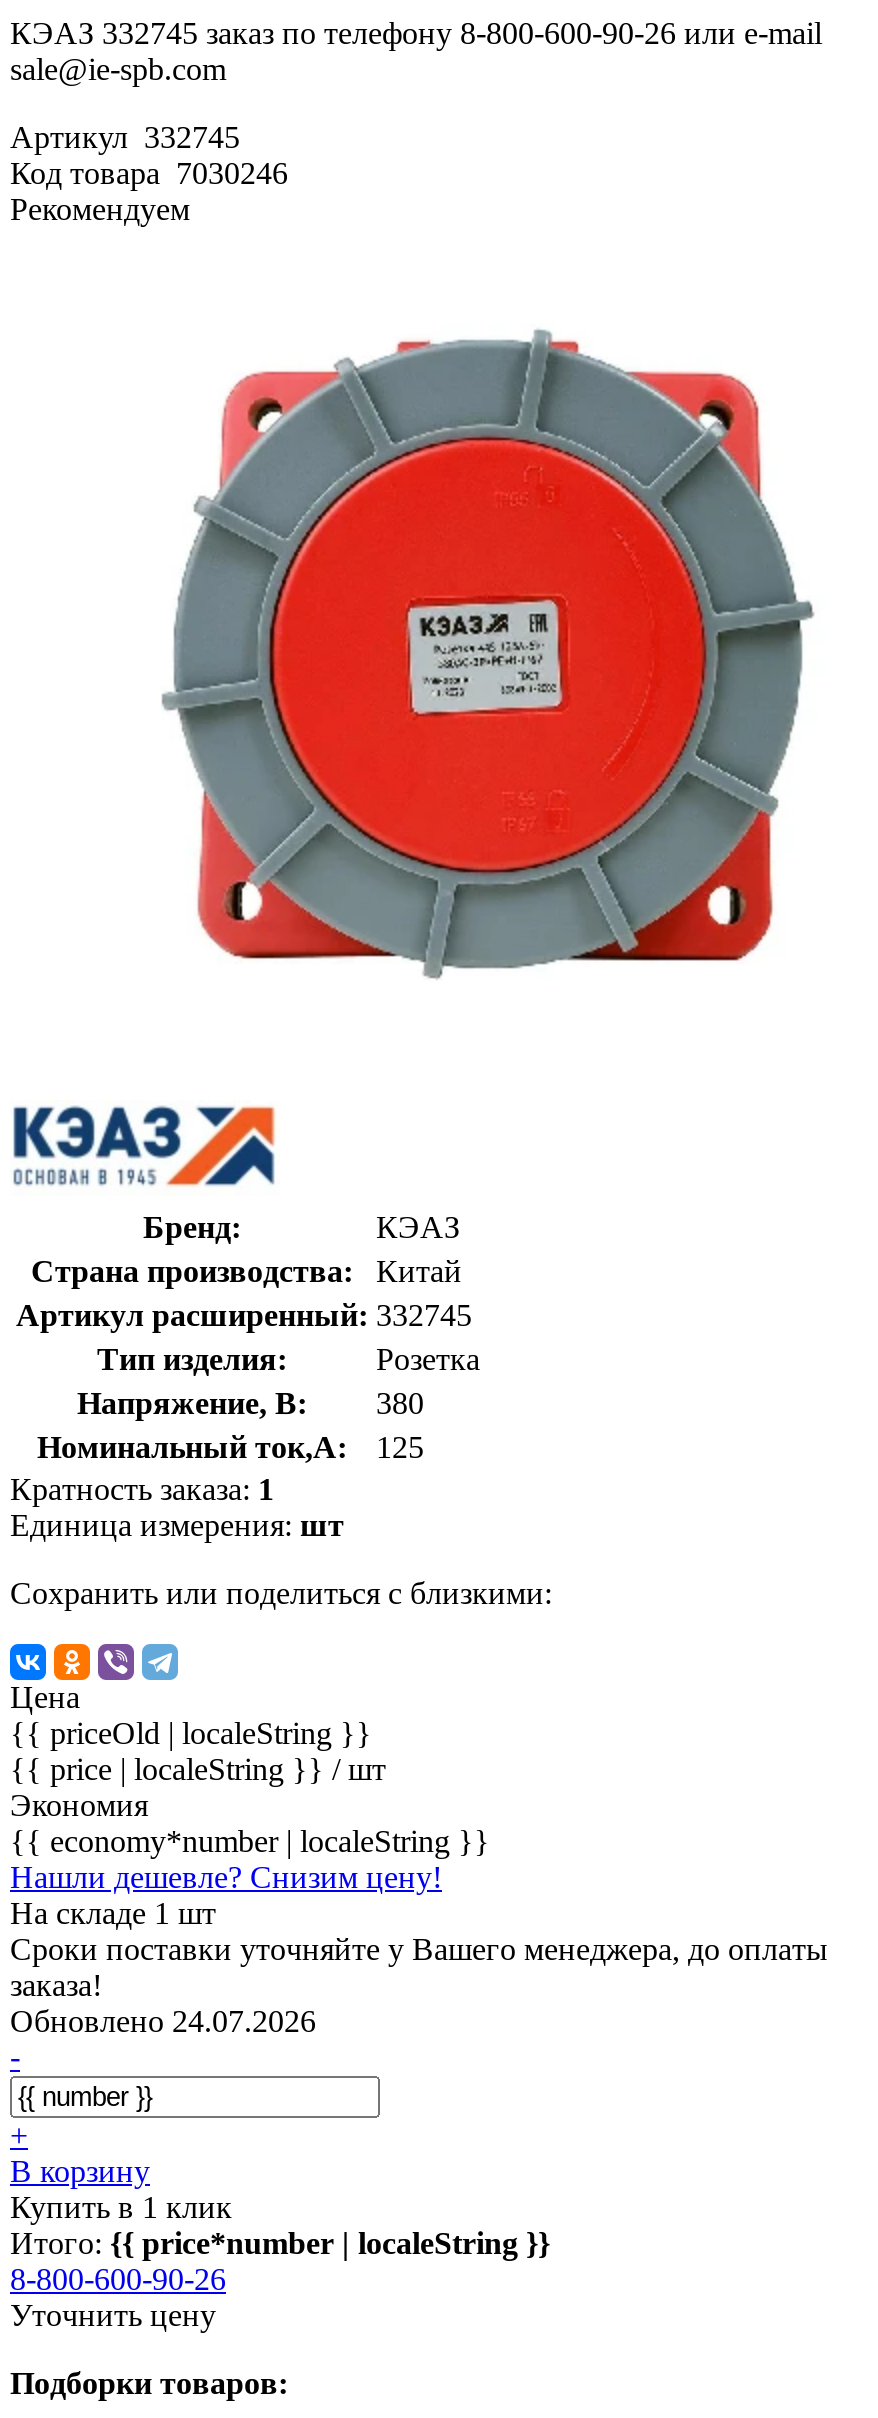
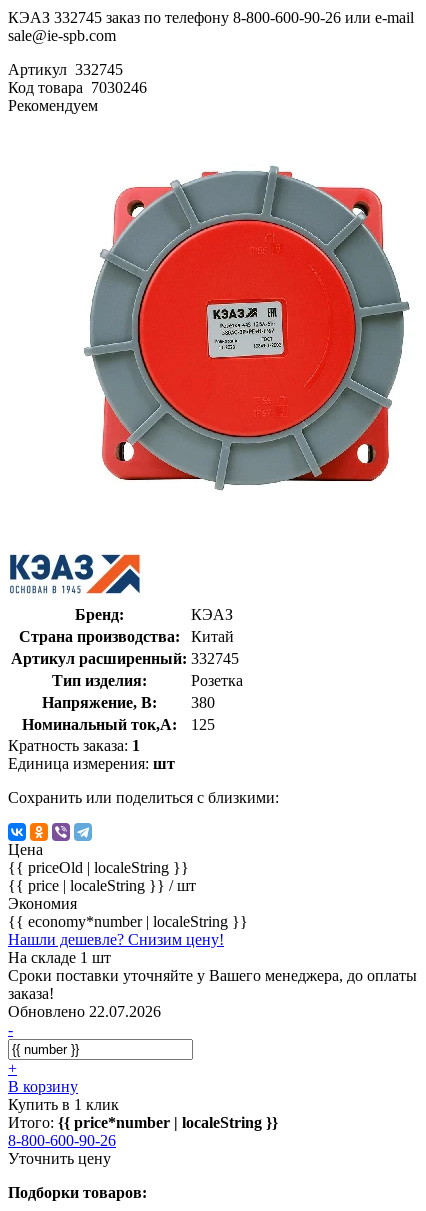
- Обновлено 24.07.2026
+ Обновлено 22.07.2026
